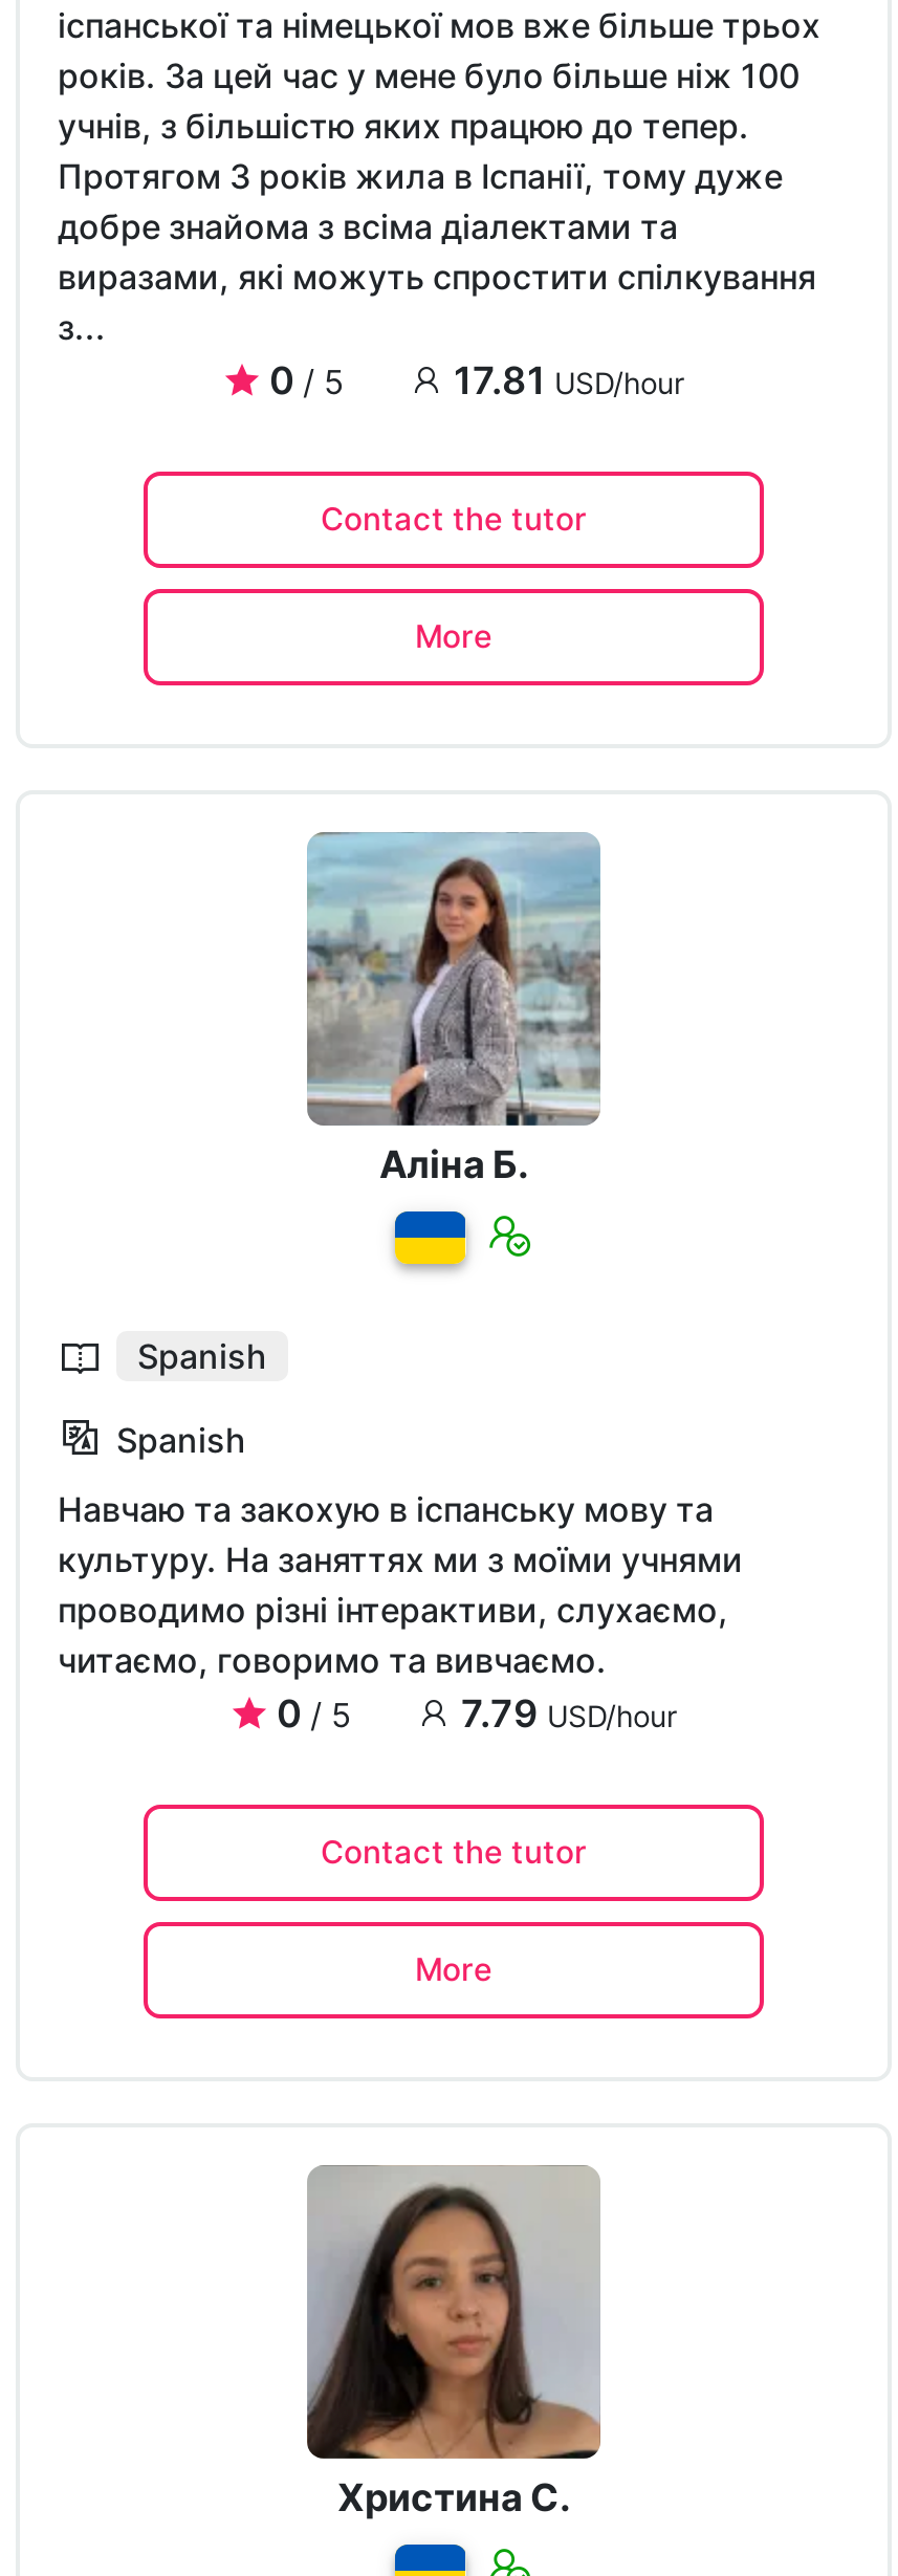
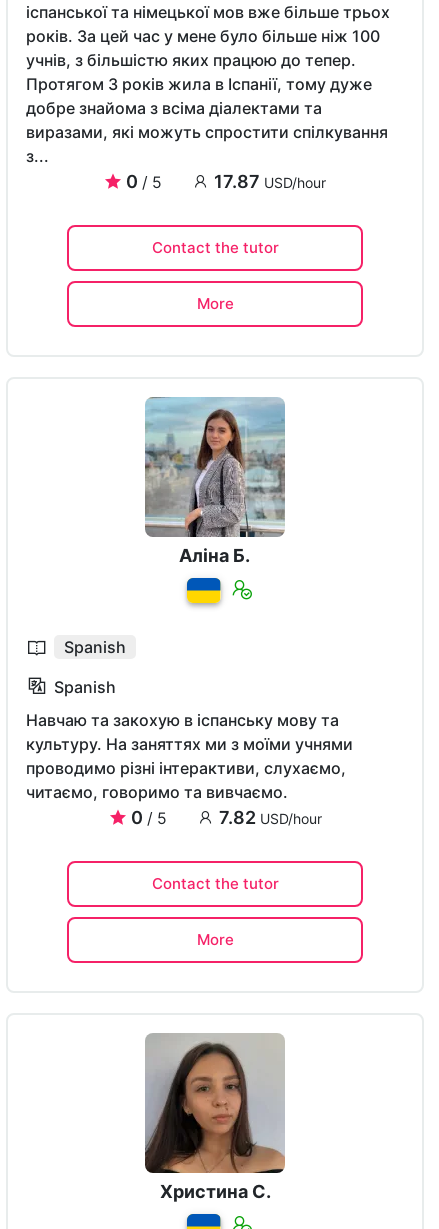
- 17.81 USD/hour
+ 17.87 USD/hour

- 7.79 USD/hour
+ 7.82 USD/hour
